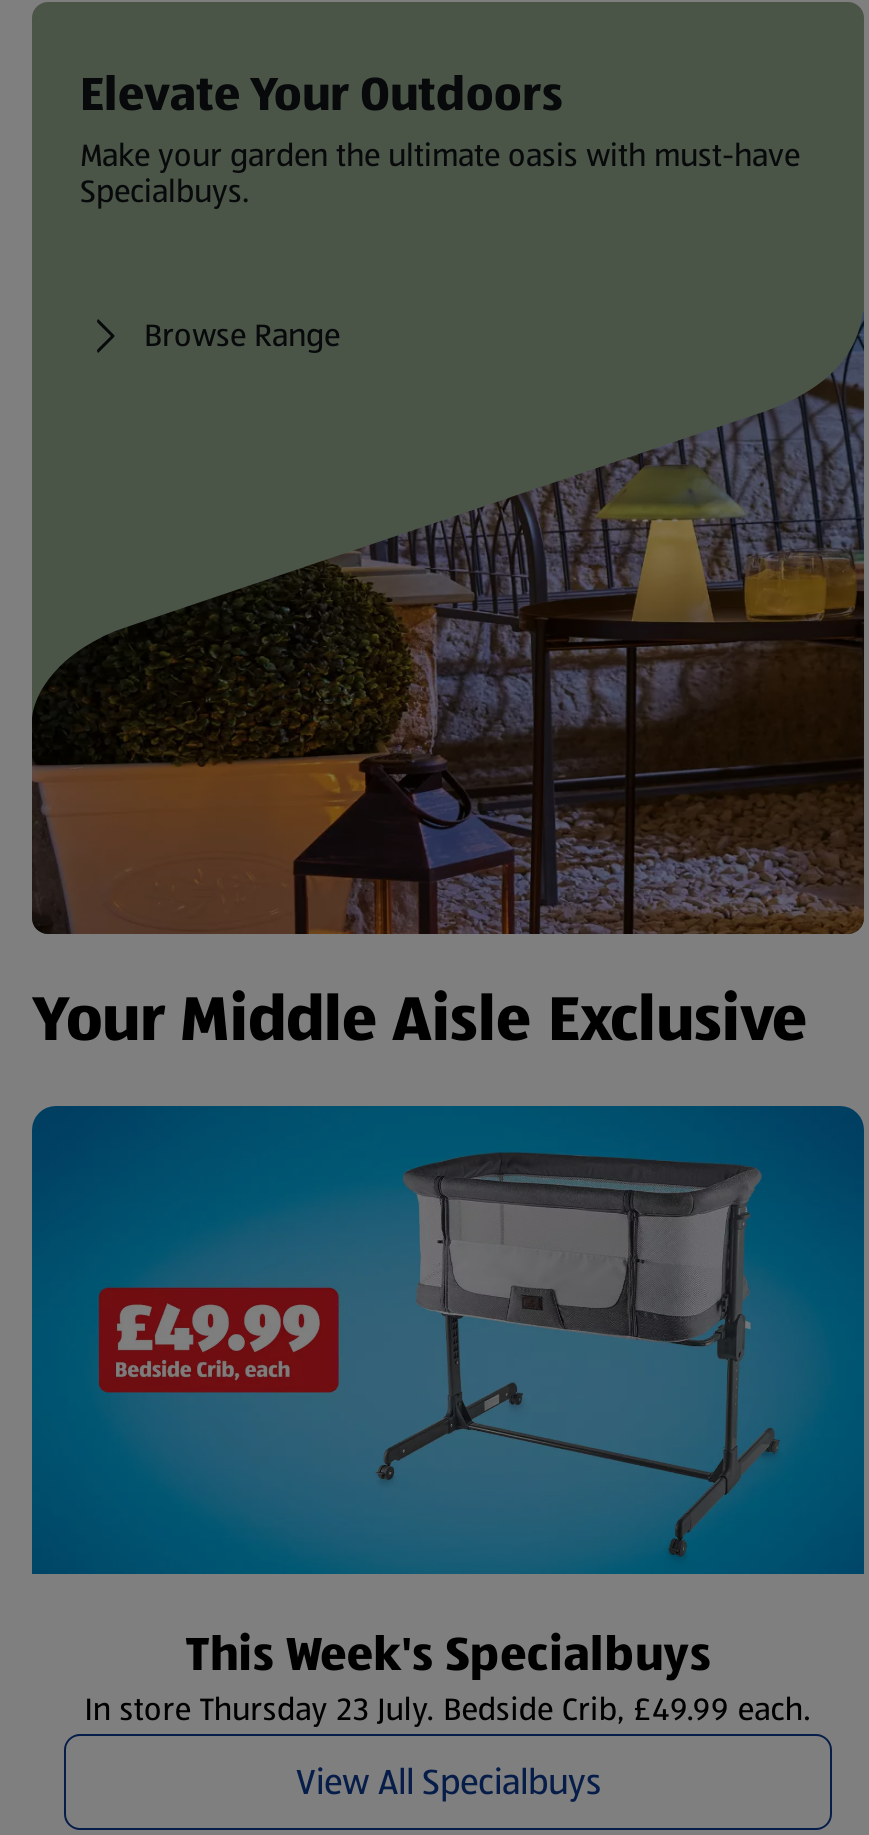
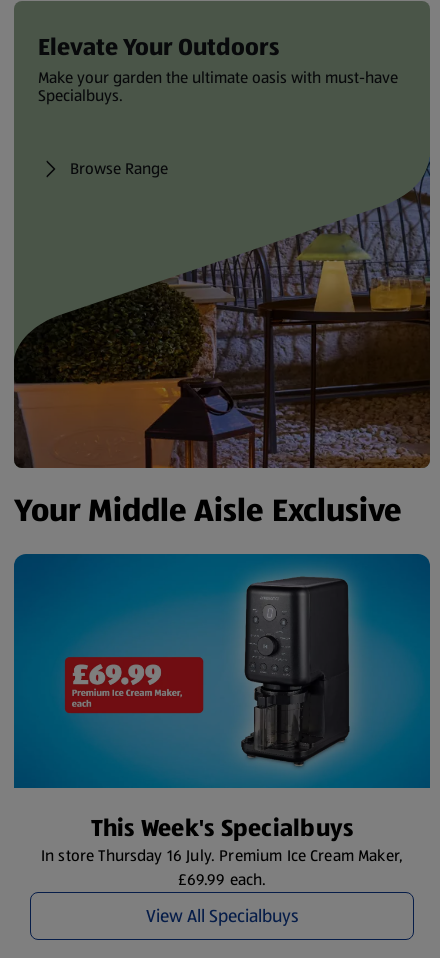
- [image]
+ [image]

- In store Thursday 23 July. Bedside Crib, £49.99 each.
+ In store Thursday 16 July. Premium Ice Cream Maker,
+ £69.99 each.
